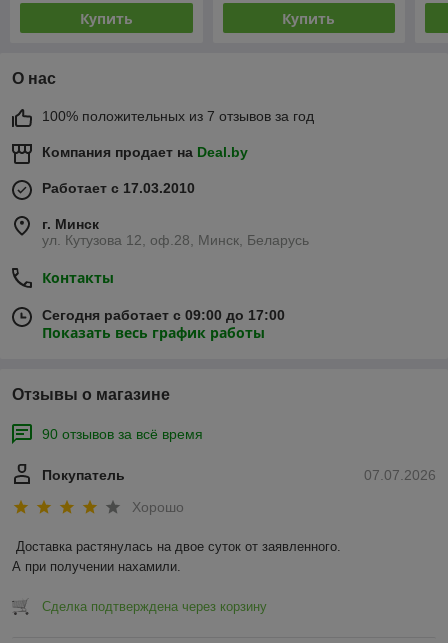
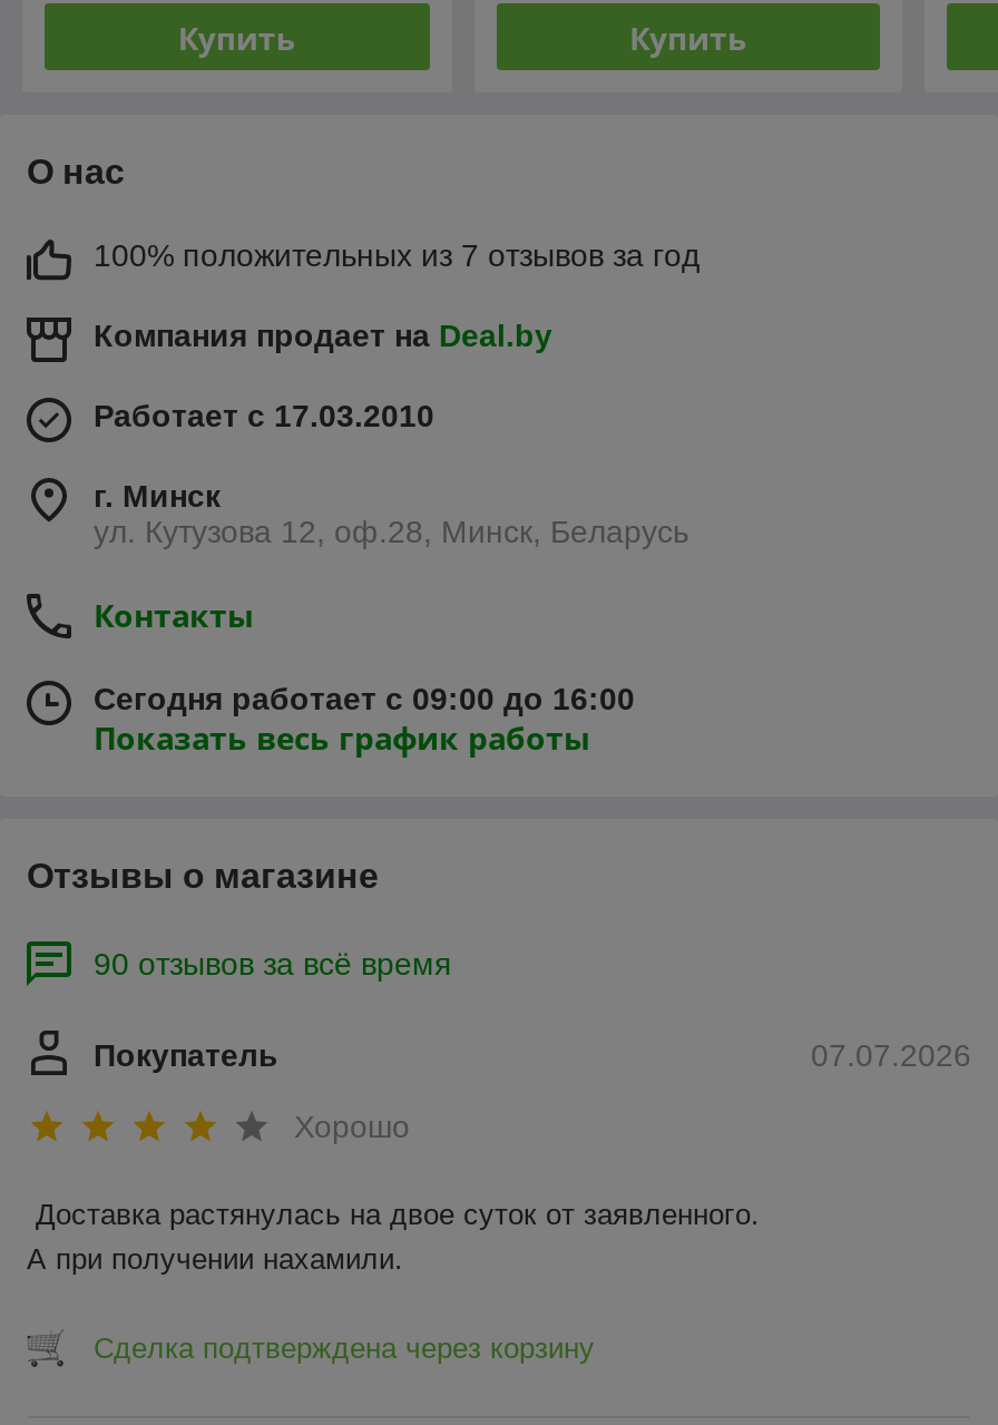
- Сегодня работает с 09:00 до 17:00
+ Сегодня работает с 09:00 до 16:00
